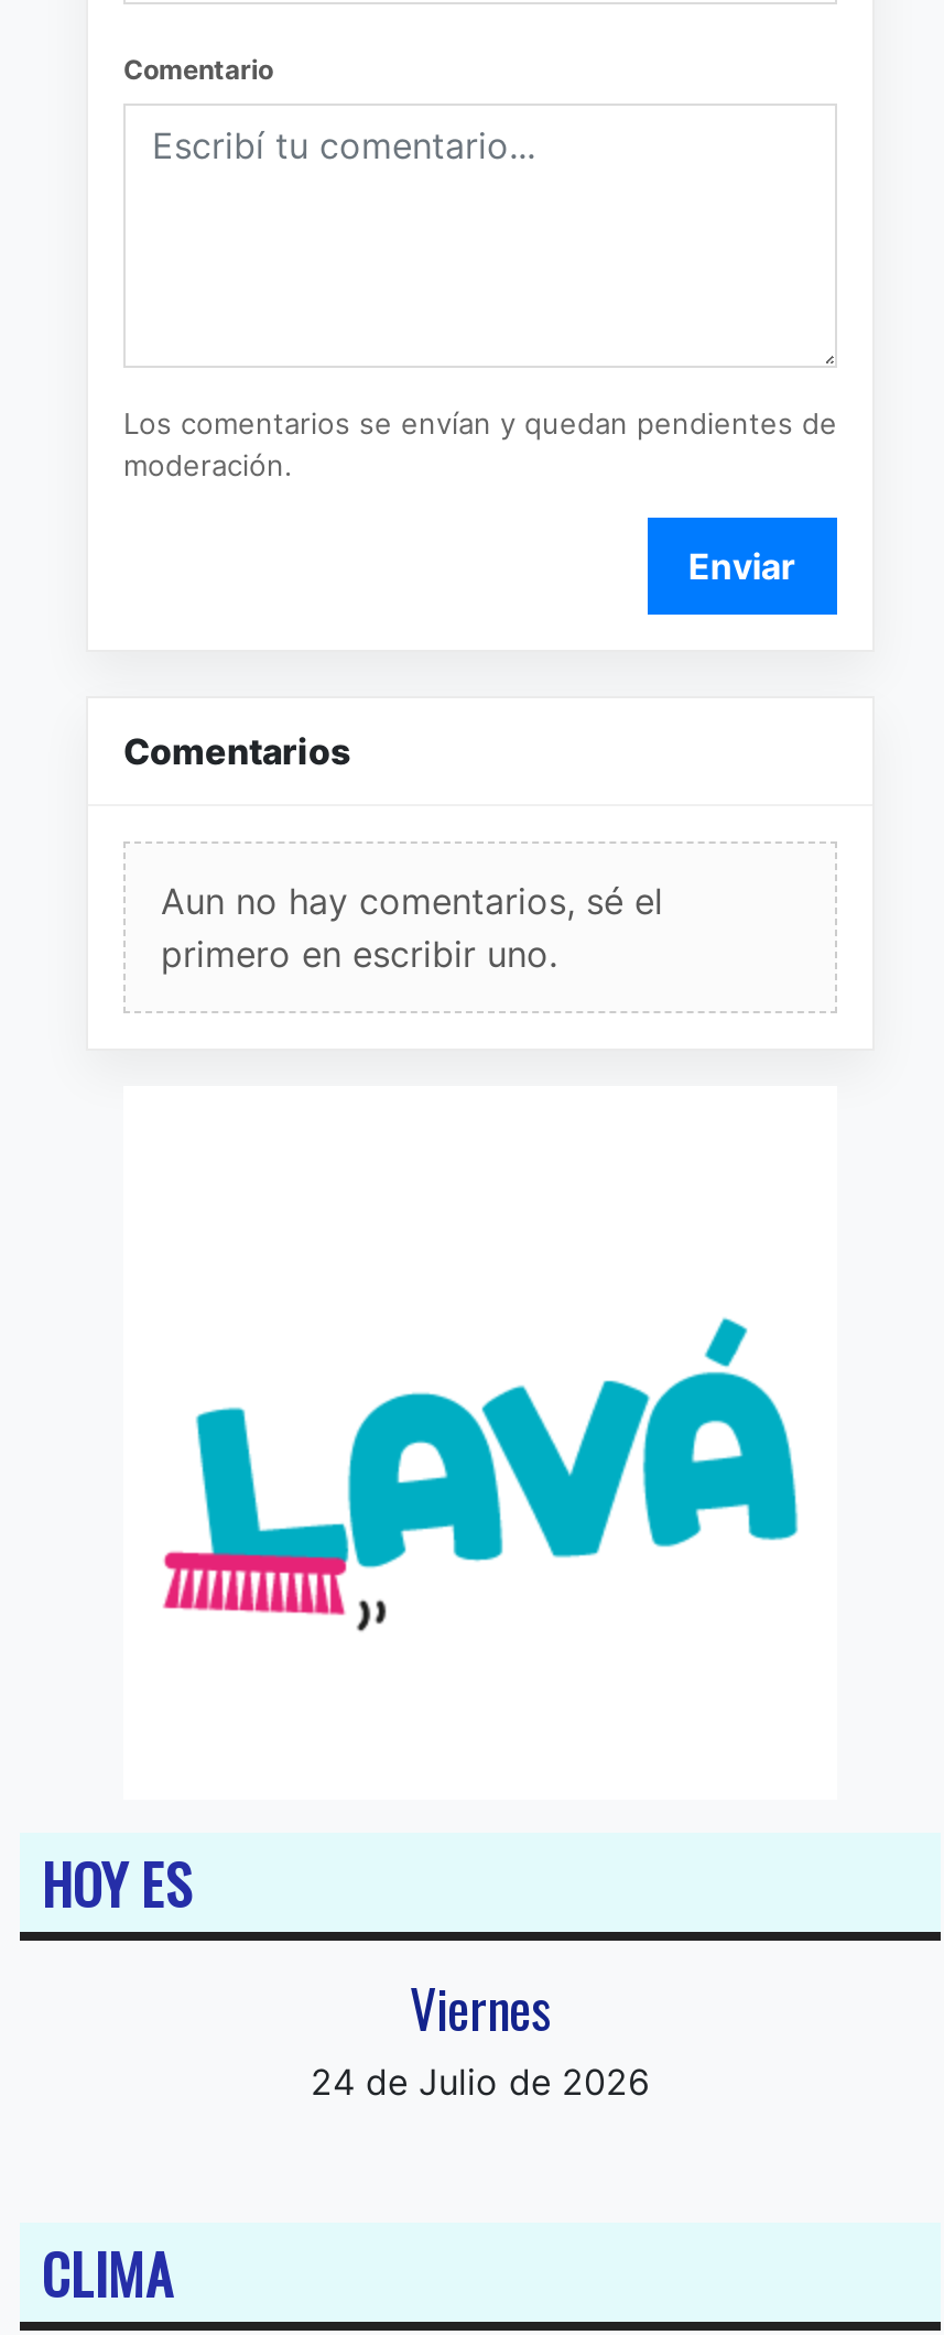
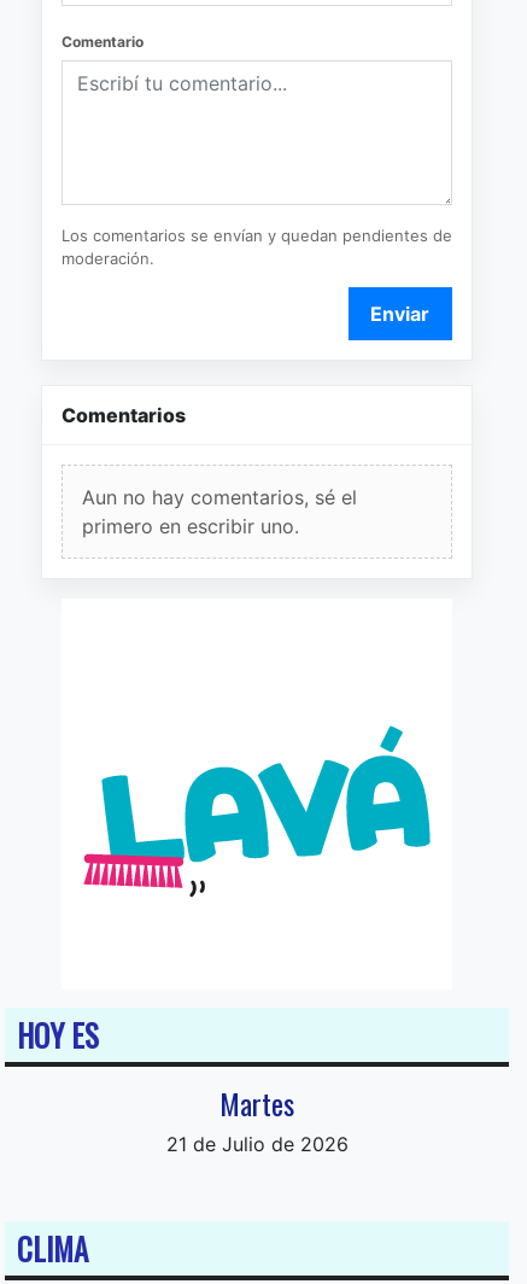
- Viernes
- 24 de Julio de 2026
+ Martes
+ 21 de Julio de 2026
